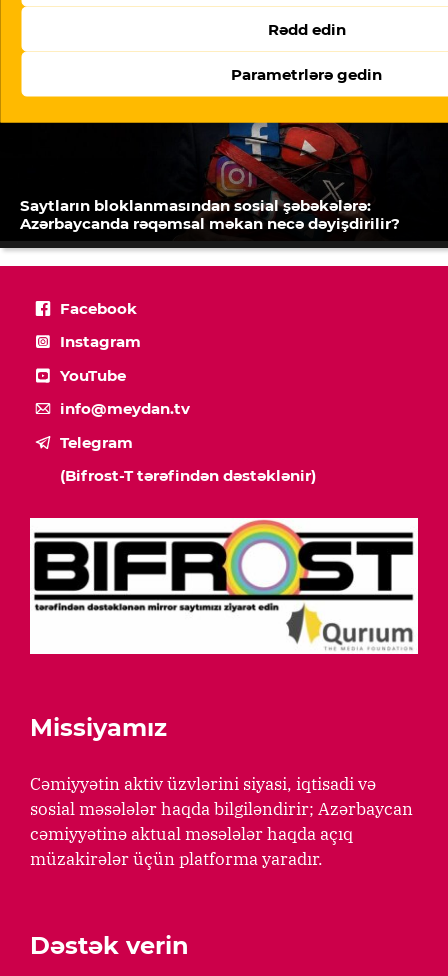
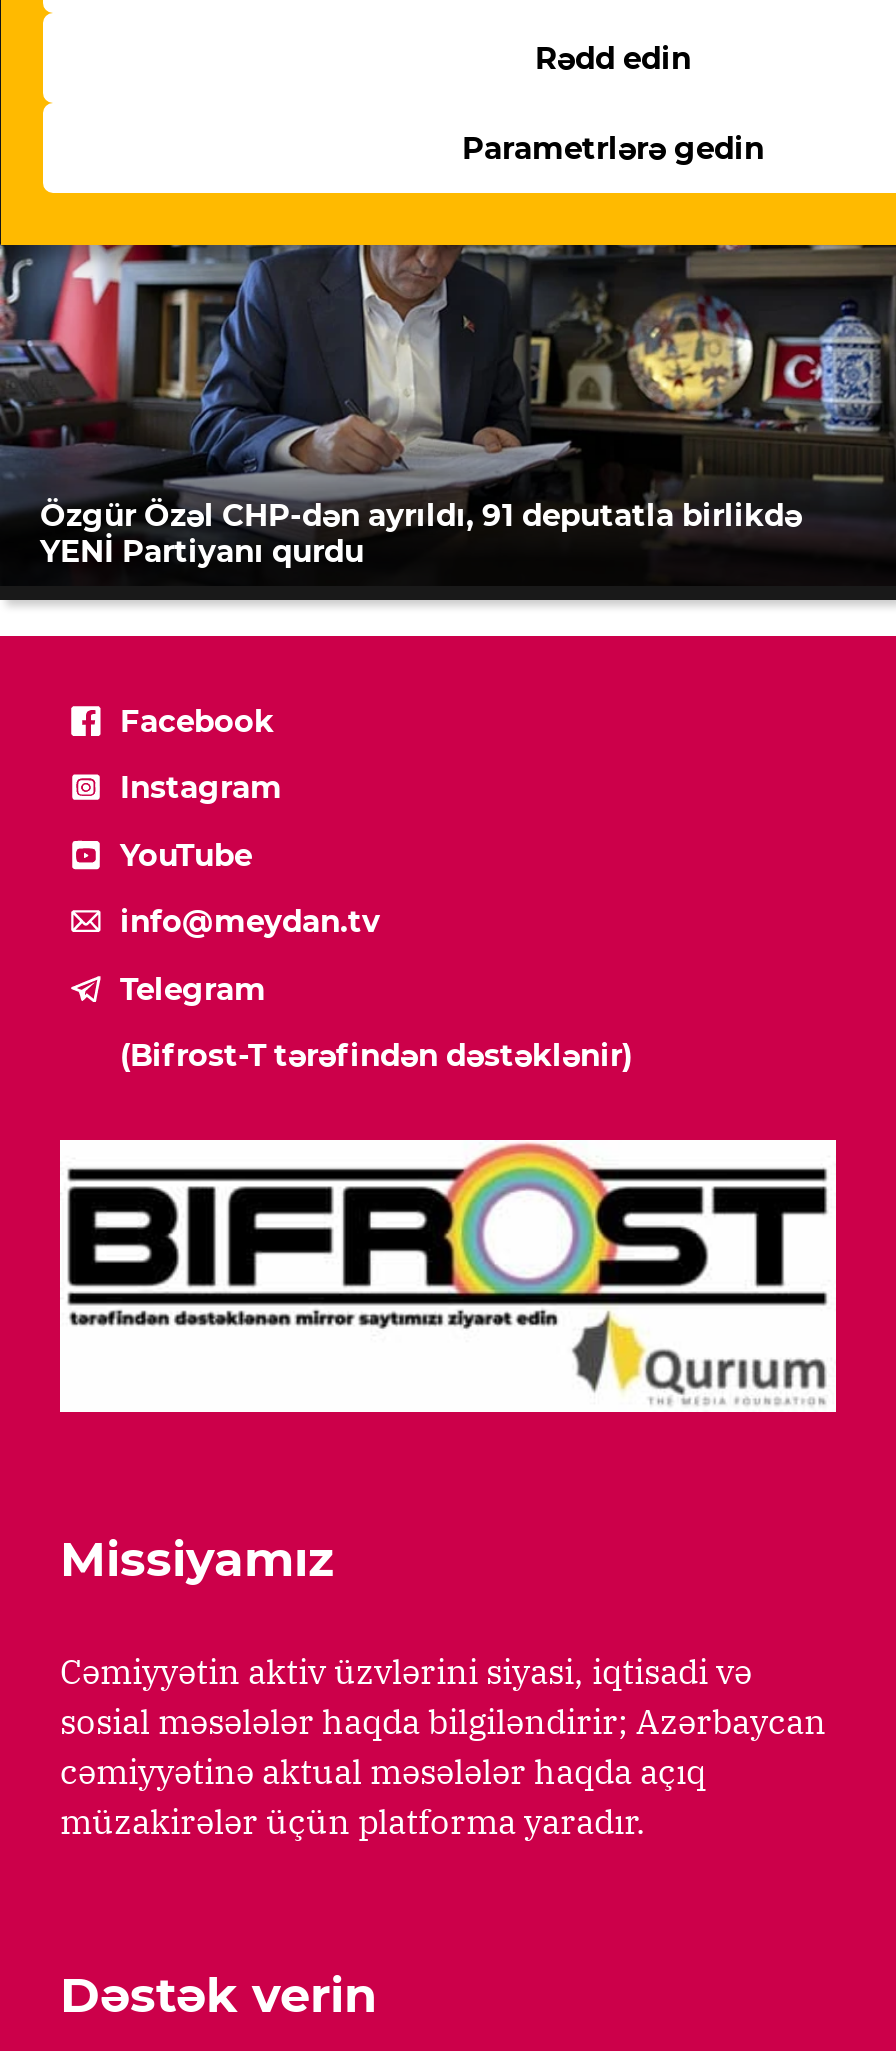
- [image]
- Saytların bloklanmasından sosial şəbəkələrə:
- Azərbaycanda rəqəmsal məkan necə dəyişdirilir?
+ [image]
+ Özgür Özəl CHP-dən ayrıldı, 91 deputatla birlikdə
+ YENİ Partiyanı qurdu
